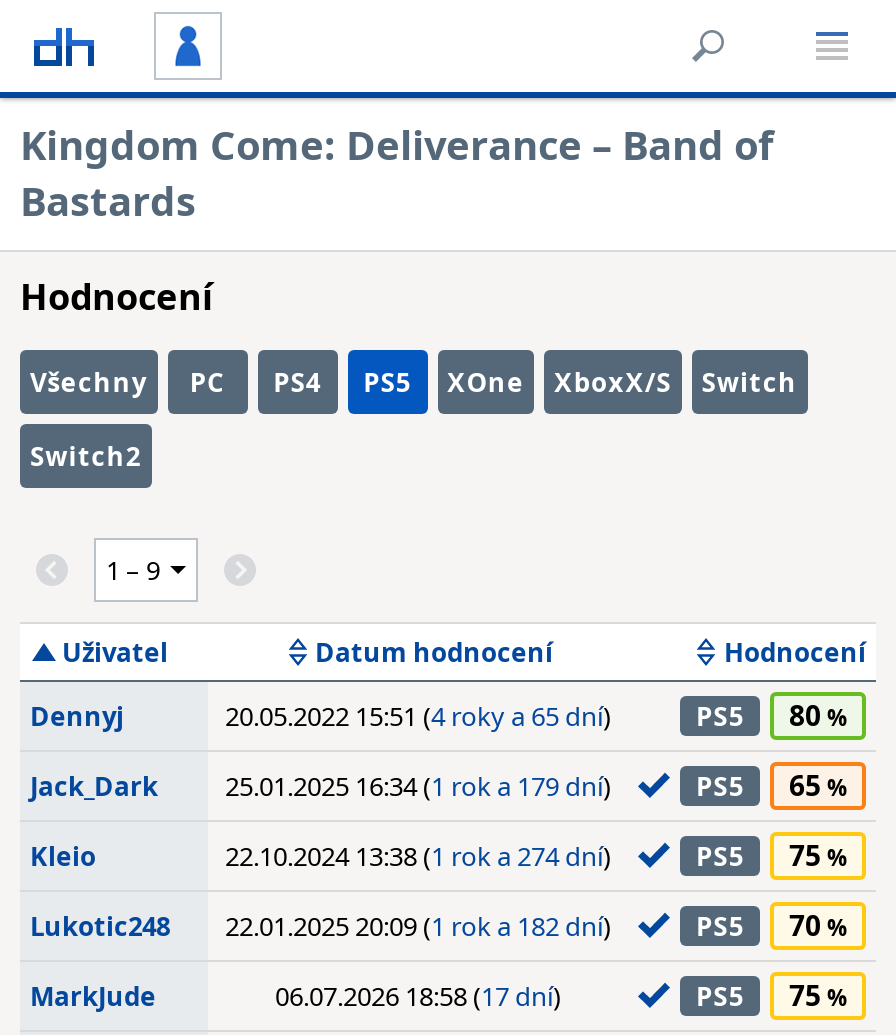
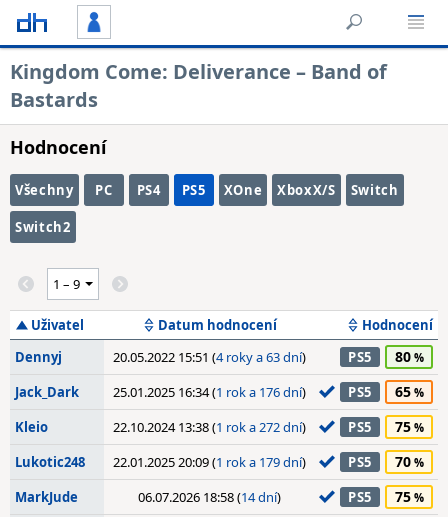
- 20.05.2022 15:51 (4 roky a 65 dní)
+ 20.05.2022 15:51 (4 roky a 63 dní)

- Jack_Dark 25.01.2025 16:34 (1 rok a 179 dní)
+ Jack_Dark 25.01.2025 16:34 (1 rok a 176 dní)

- 22.10.2024 13:38 (1 rok a 274 dní)
+ 22.10.2024 13:38 (1 rok a 272 dní)

- Lukotic248 22.01.2025 20:09 (1 rok a 182 dní)
+ Lukotic248 22.01.2025 20:09 (1 rok a 179 dní)

- 06.07.2026 18:58 (17 dní)
+ 06.07.2026 18:58 (14 dní)
